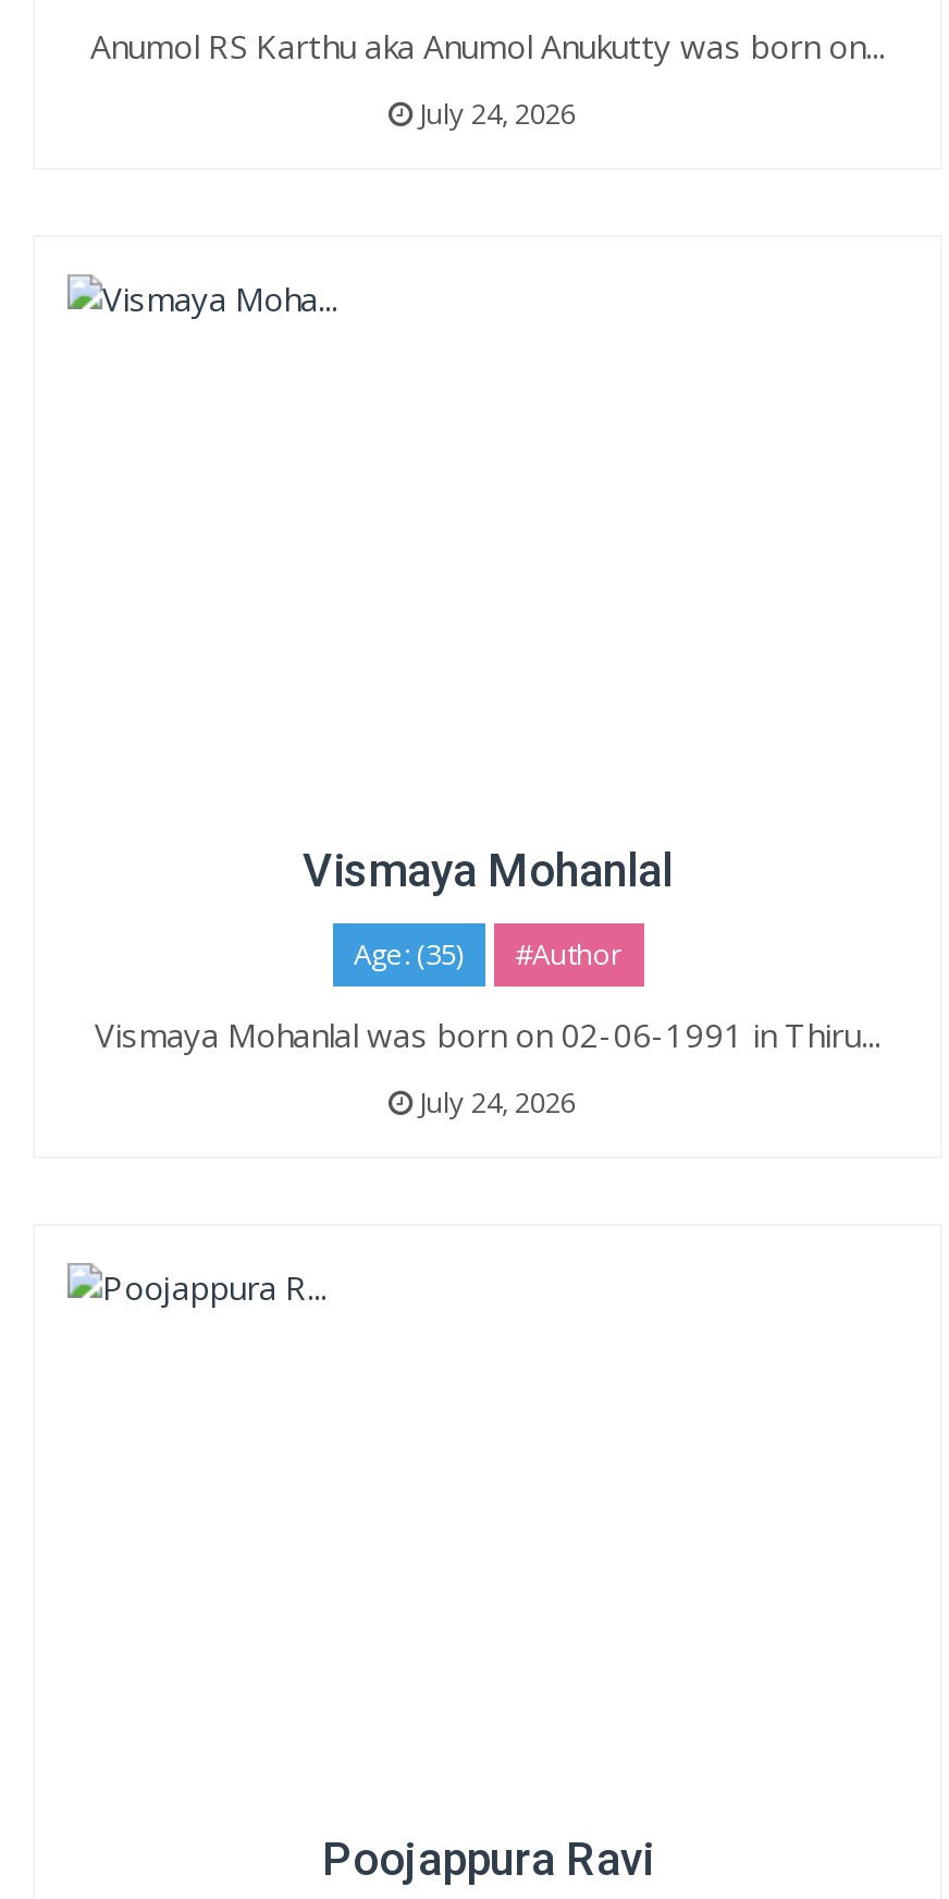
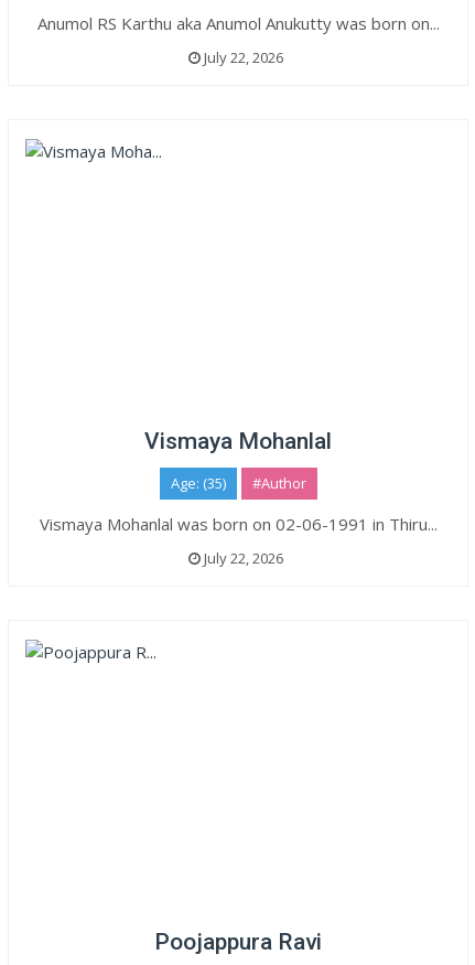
- July 24, 2026
+ July 22, 2026

- July 24, 2026
+ July 22, 2026
